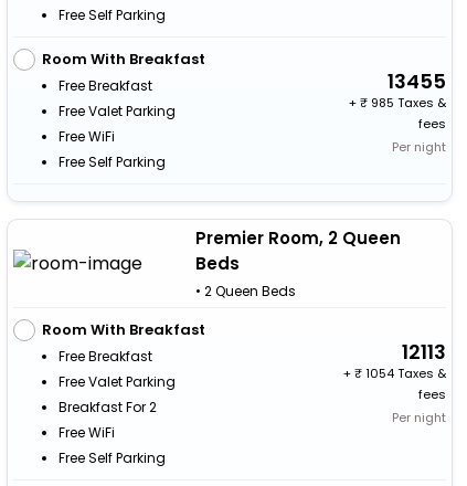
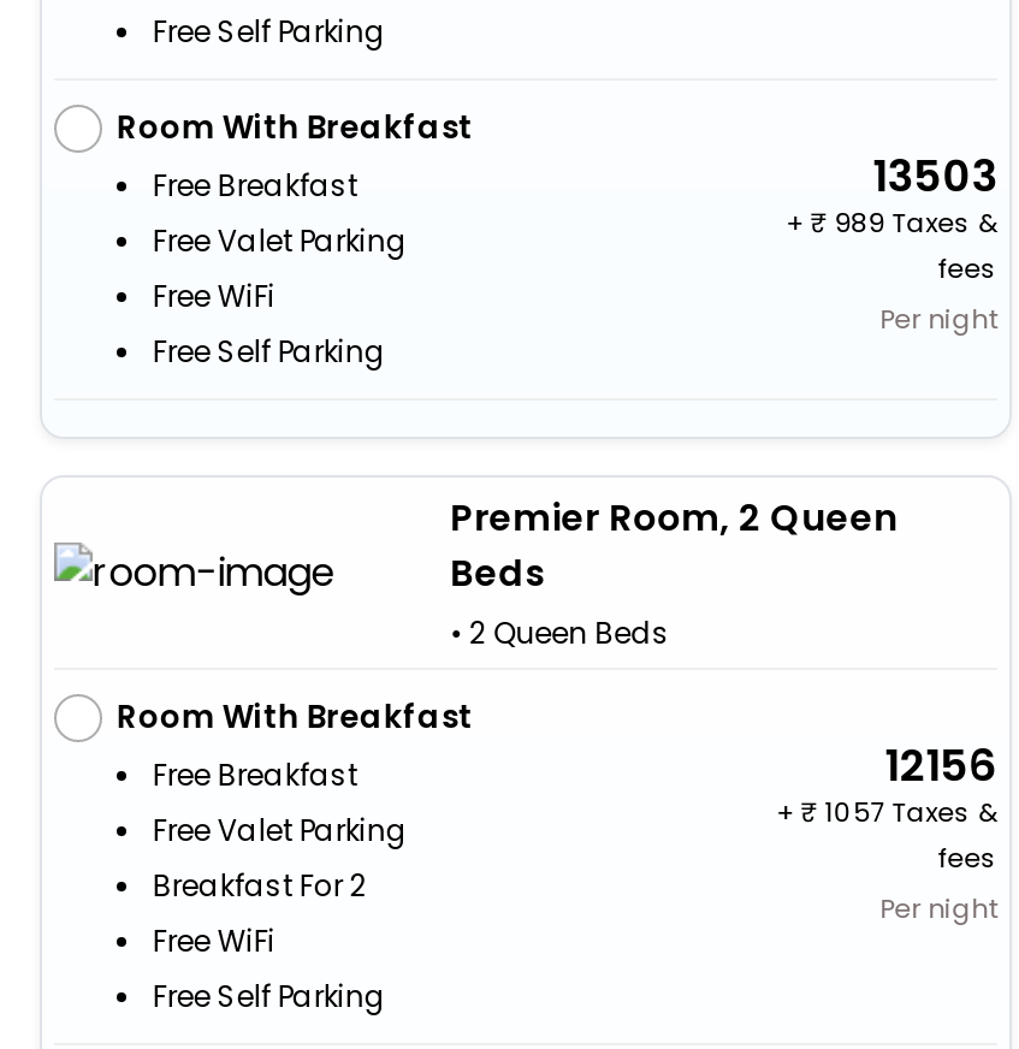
- 13455
+ 13503

- + 985 Taxes &
+ + 989 Taxes &

- 12113
+ 12156

- + 1054 Taxes &
+ + 1057 Taxes &
